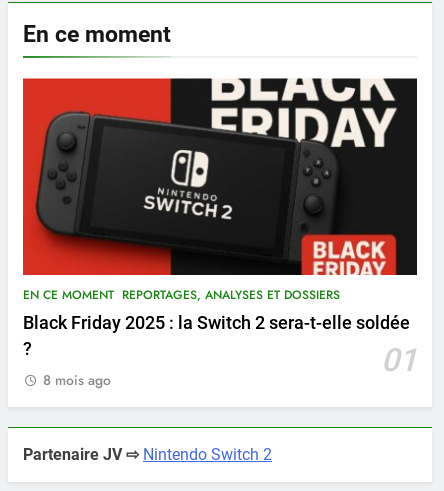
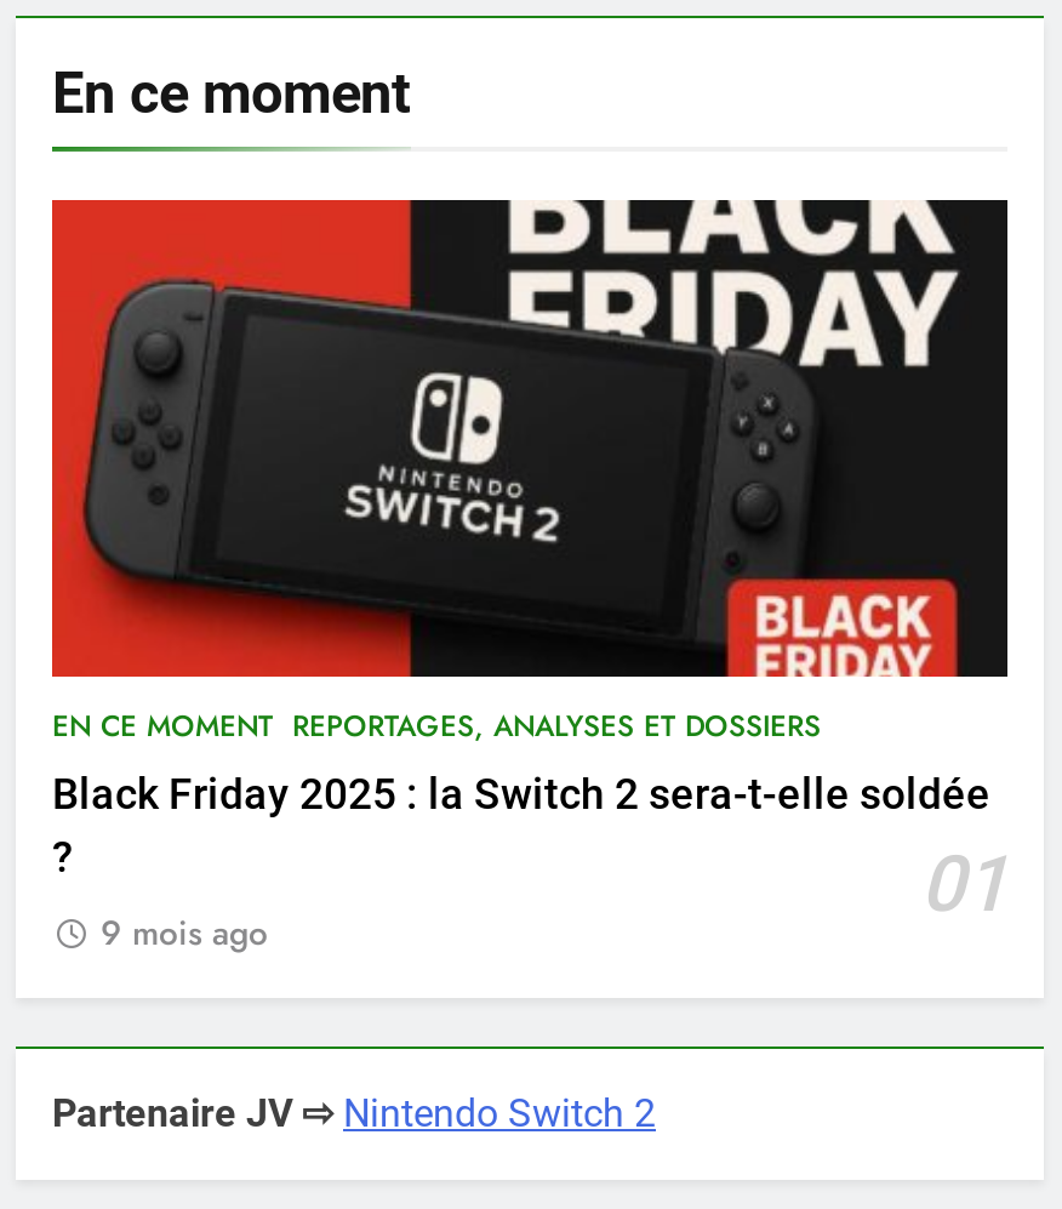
- 8 mois ago
+ 9 mois ago
